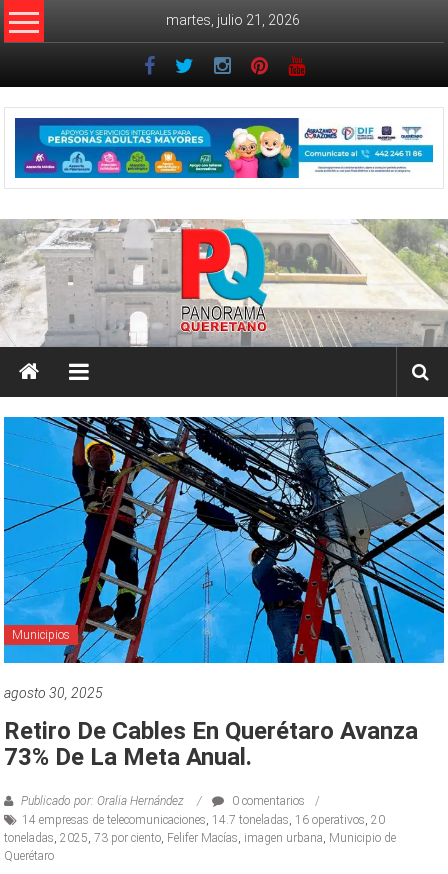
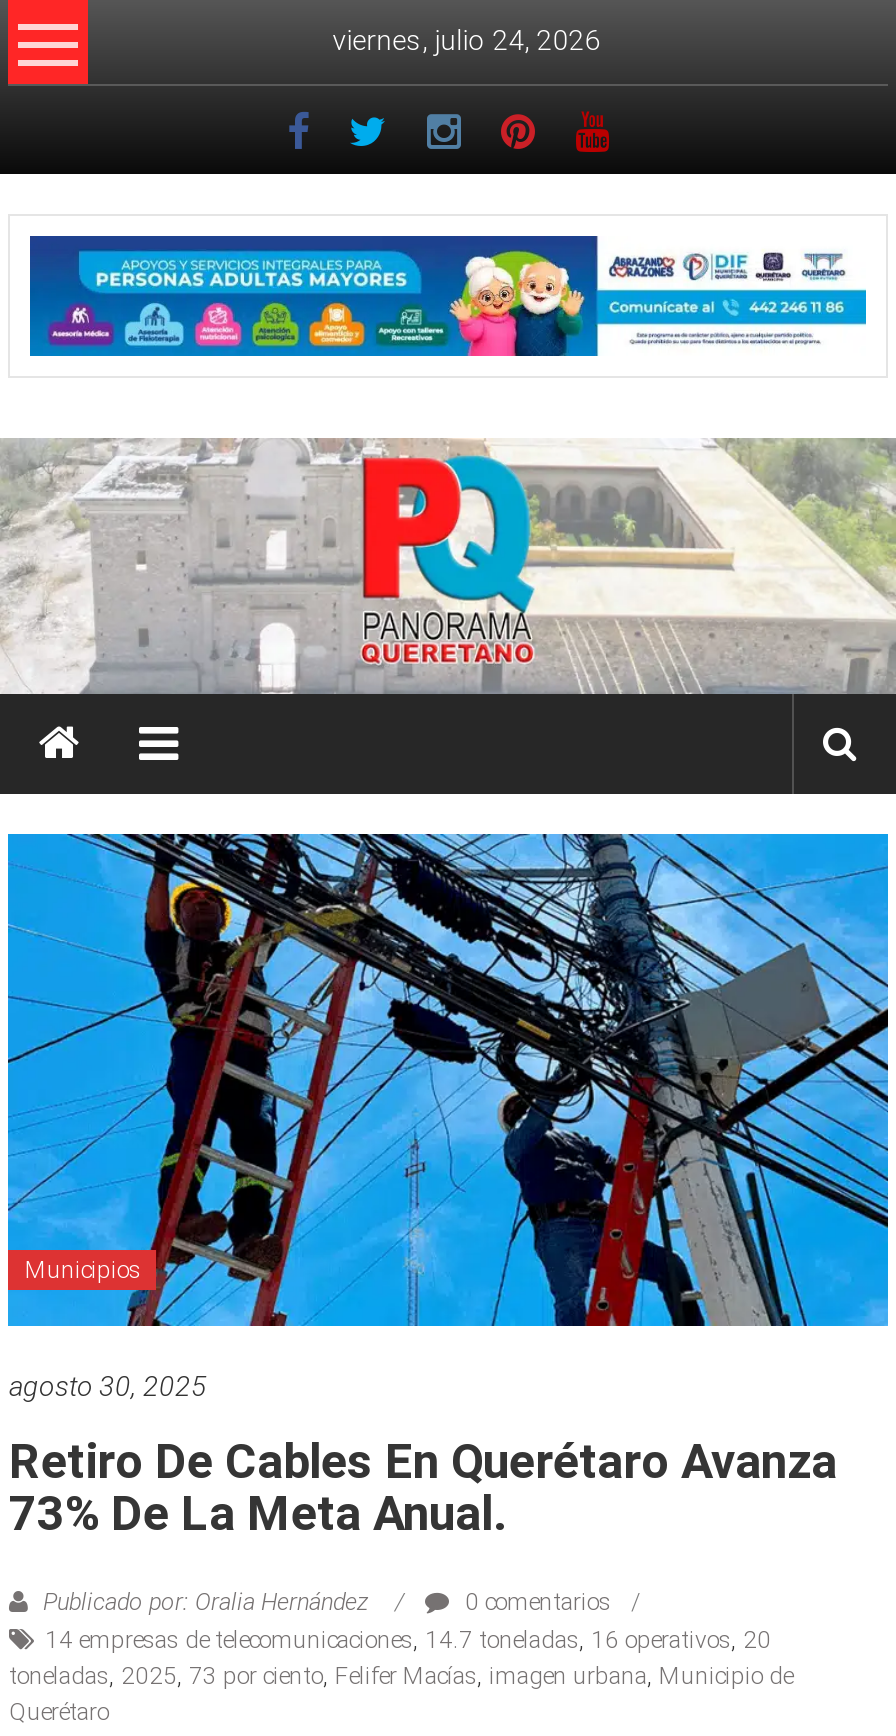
- martes, julio 21, 2026
+ viernes, julio 24, 2026
